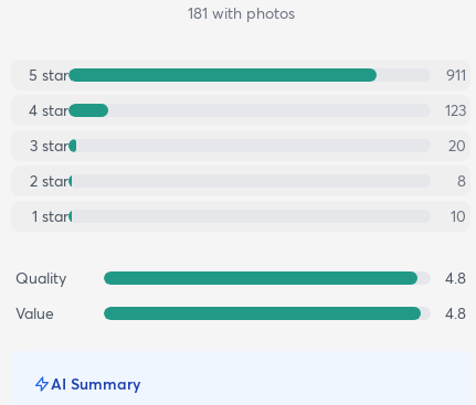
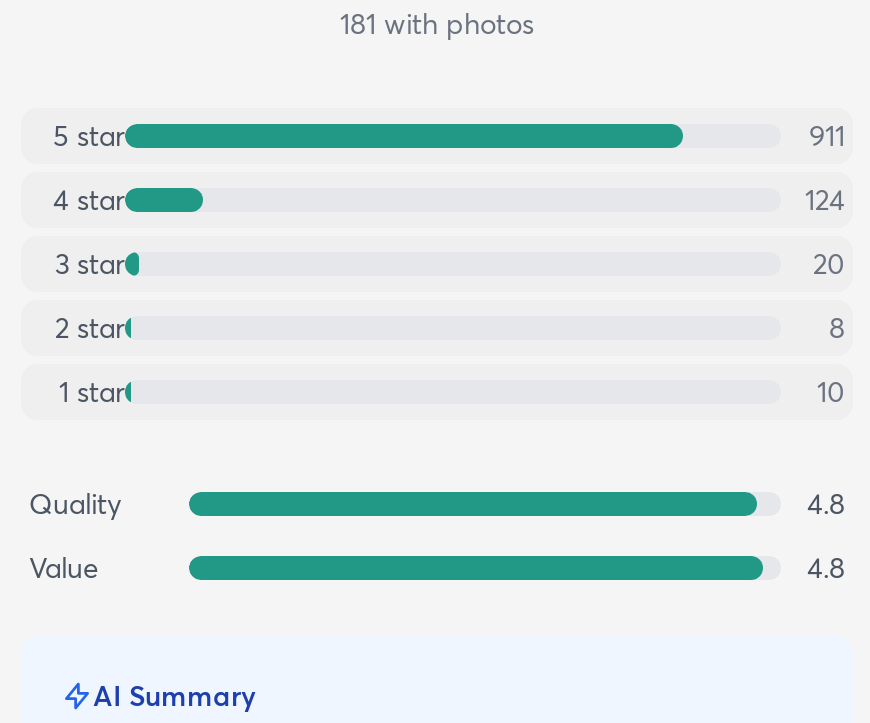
- 123
+ 124
